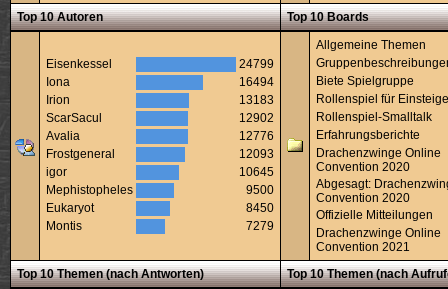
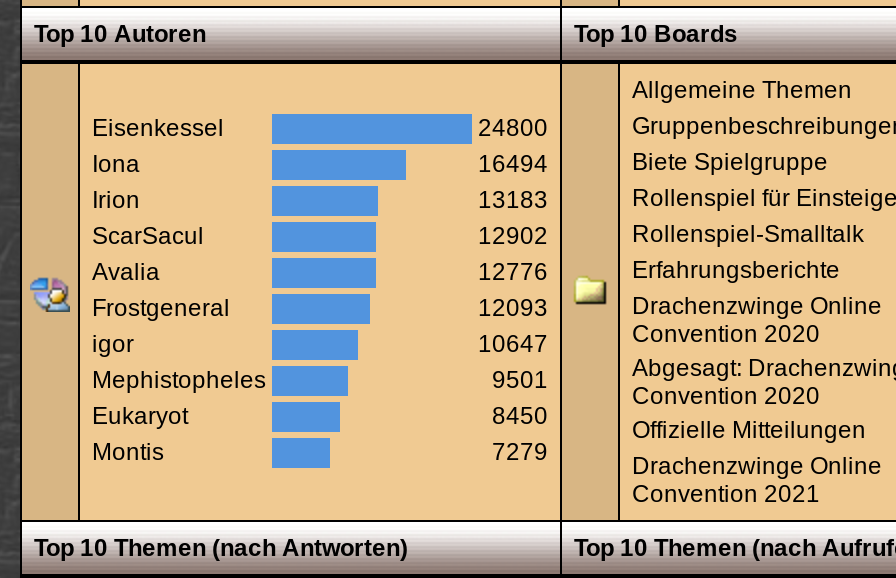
- 24799
+ 24800

- 10645
+ 10647

- 9500
+ 9501
